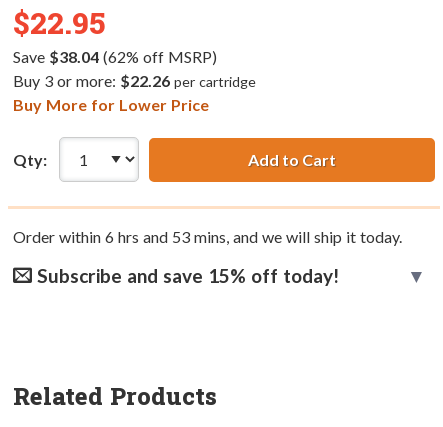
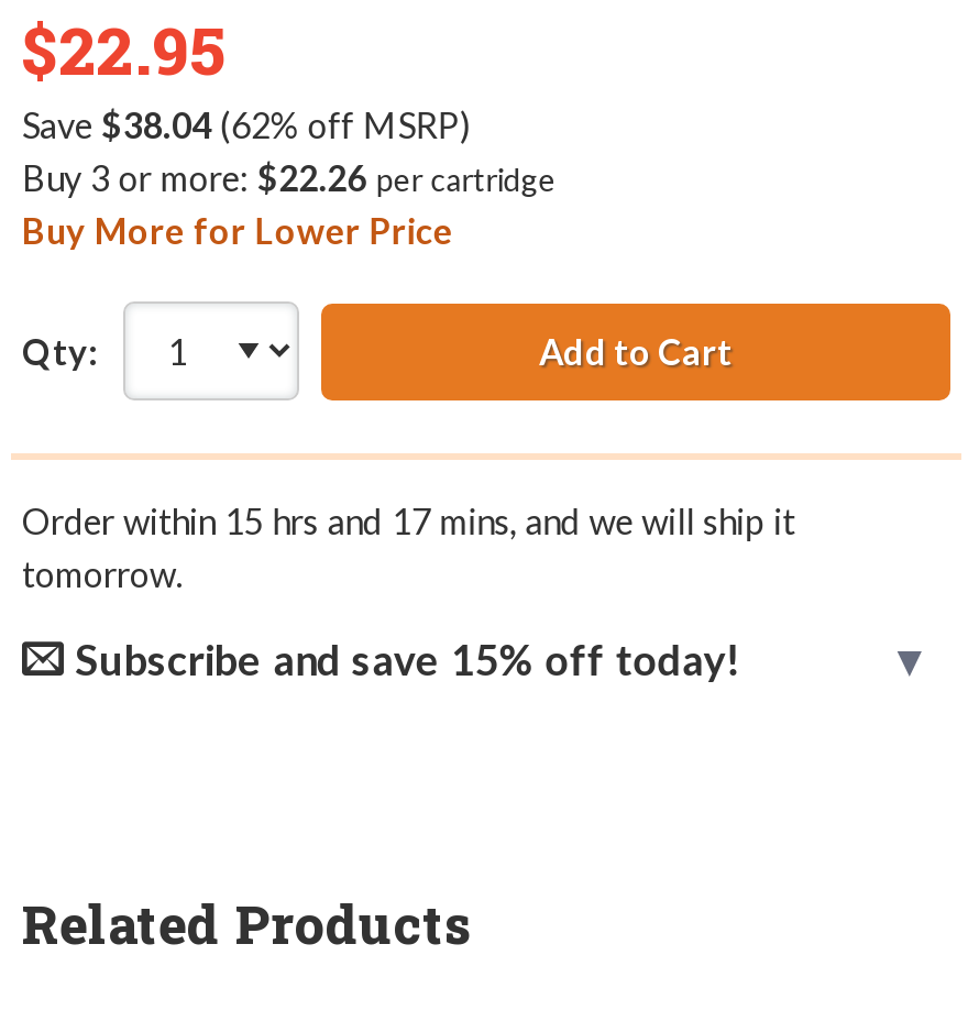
- Order within 6 hrs and 53 mins, and we will ship it today.
+ Order within 15 hrs and 17 mins, and we will ship it
+ tomorrow.
